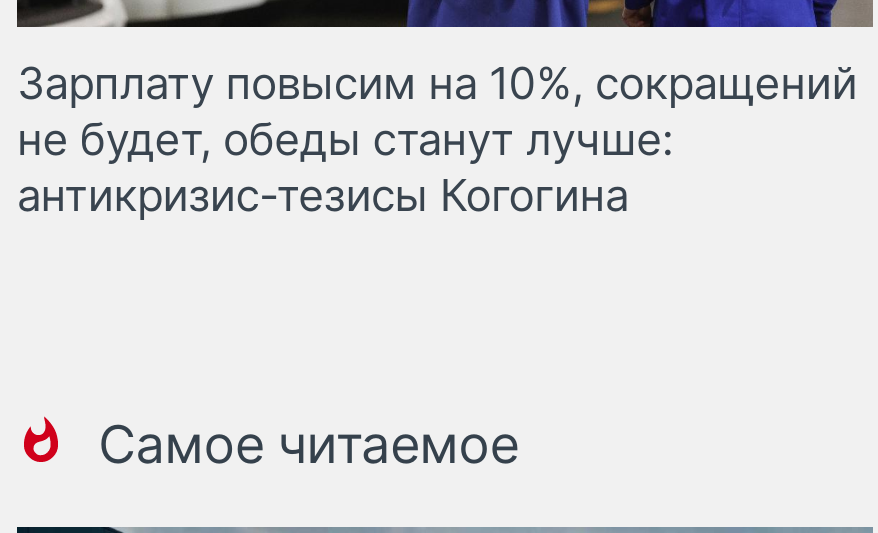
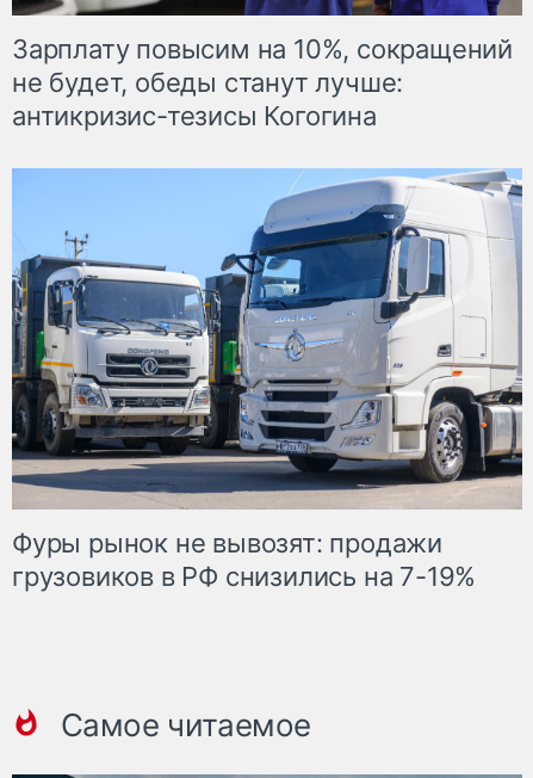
+ [image]
+ Фуры рынок не вывозят: продажи
+ грузовиков в РФ снизились на 7-19%
